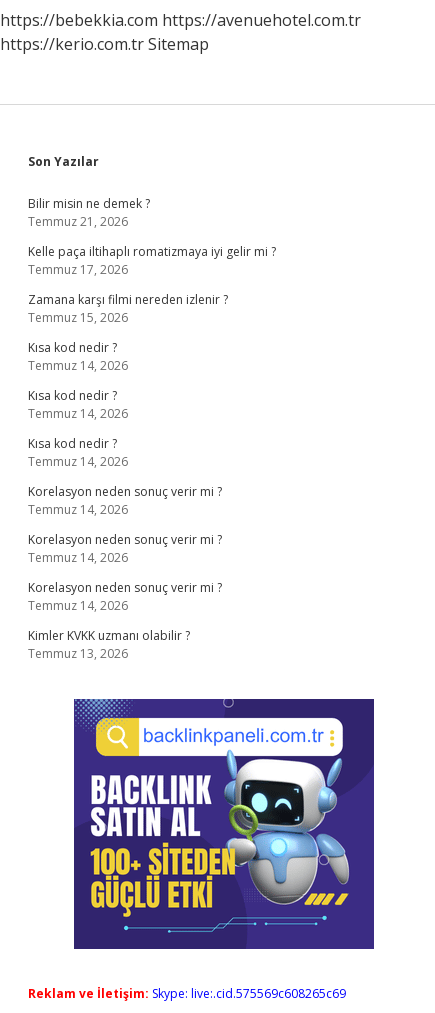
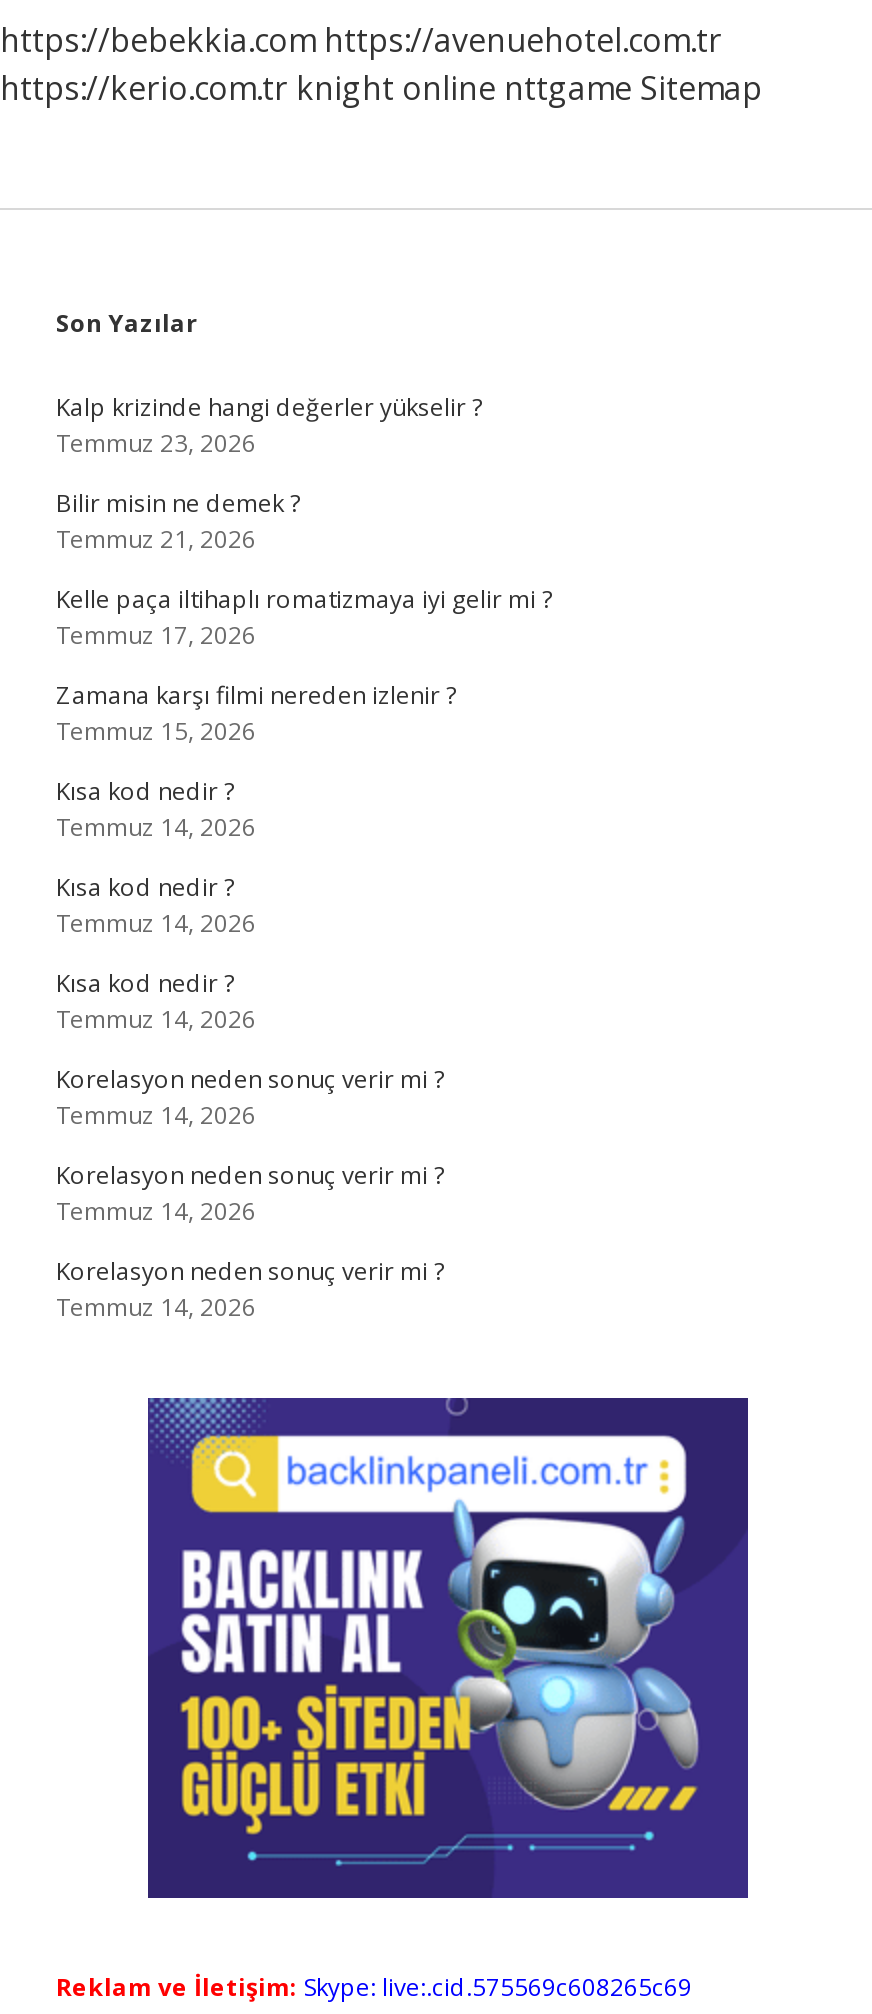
- https://kerio.com.tr Sitemap
+ https://kerio.com.tr knight online nttgame Sitemap

+ Kalp krizinde hangi değerler yükselir ?
+ Temmuz 23, 2026

moved down: Bilir misin ne demek ? | Temmuz 21, 2026 | Kelle paça iltihaplı romatizmaya iyi gelir mi ? | ... | Korelasyon neden sonuç verir mi ? | Temmuz 14, 2026

- Kimler KVKK uzmanı olabilir ?
- Temmuz 13, 2026
